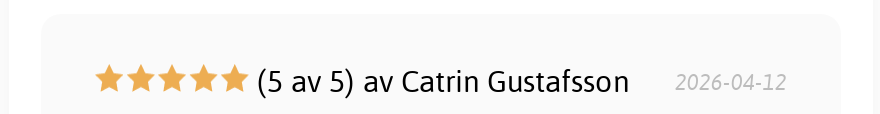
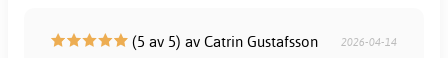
- (5 av 5) av Catrin Gustafsson 2026-04-12
+ (5 av 5) av Catrin Gustafsson 2026-04-14
